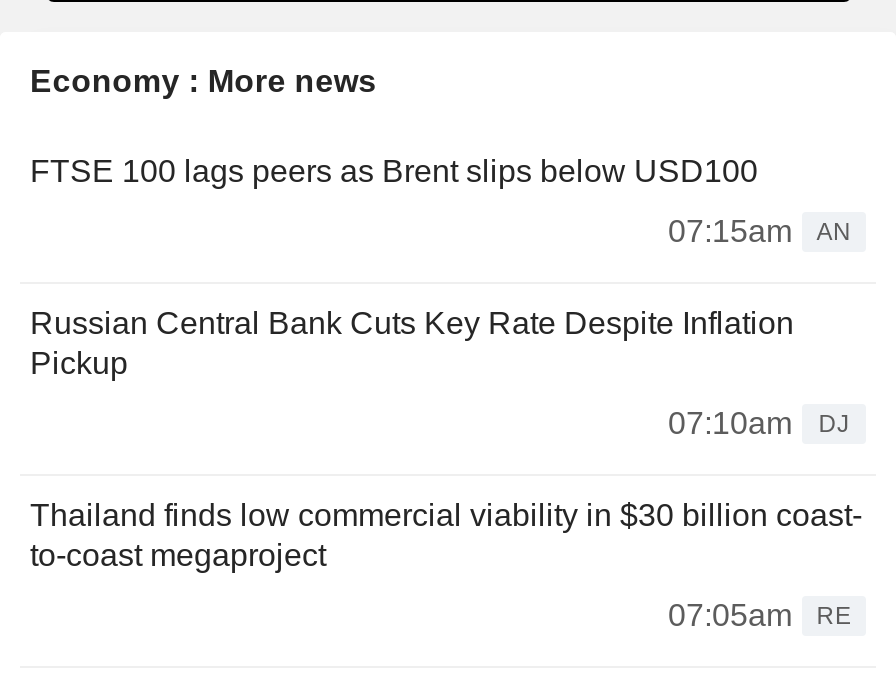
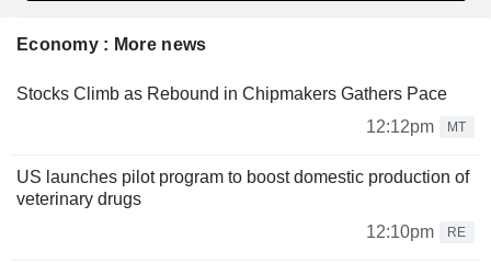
- FTSE 100 lags peers as Brent slips below USD100
- 07:15am
- AN
- Russian Central Bank Cuts Key Rate Despite Inflation
- Pickup
- 07:10am
- DJ
- Thailand finds low commercial viability in $30 billion coast-
- to-coast megaproject
- 07:05am
+ Stocks Climb as Rebound in Chipmakers Gathers Pace
+ 12:12pm
+ MT
+ US launches pilot program to boost domestic production of
+ veterinary drugs
+ 12:10pm
